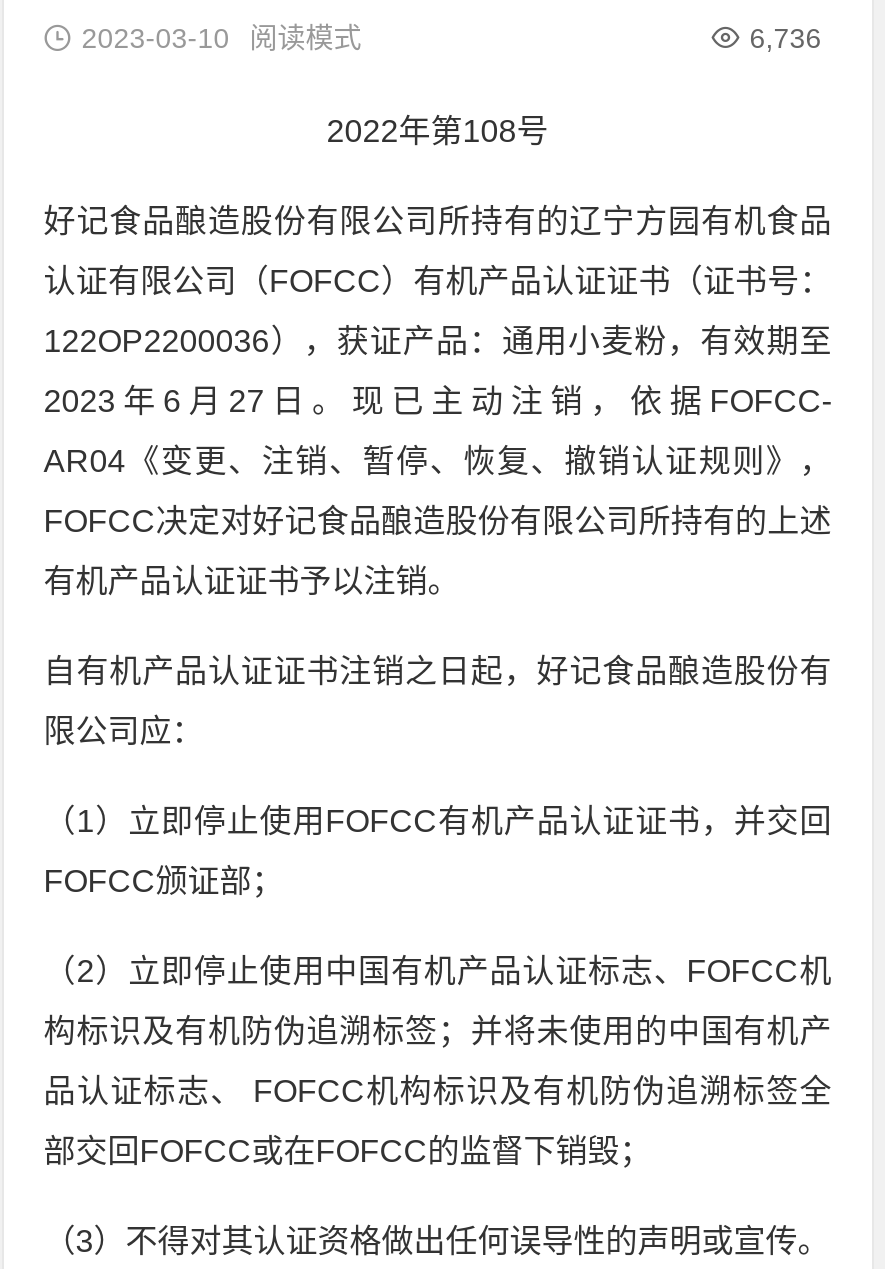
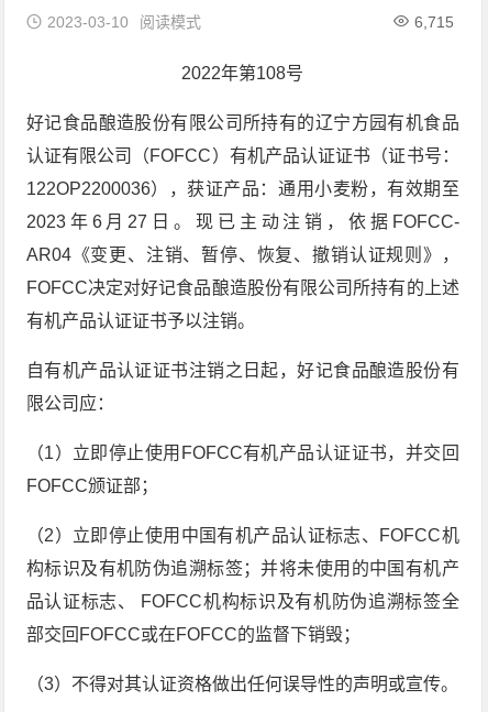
- 6,736
+ 6,715
